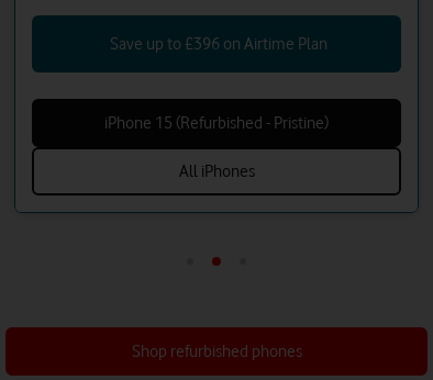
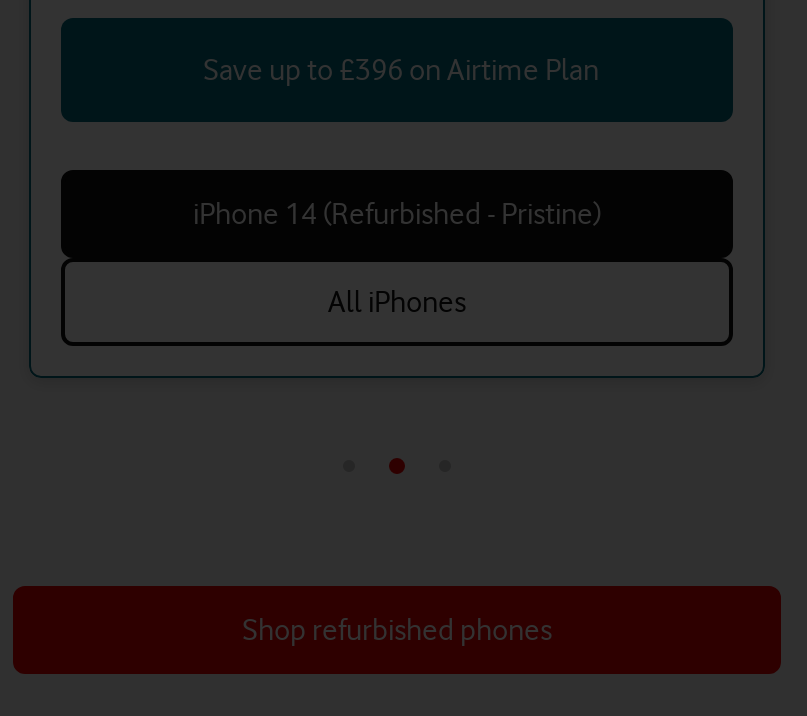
- iPhone 15 (Refurbished - Pristine)
+ iPhone 14 (Refurbished - Pristine)
